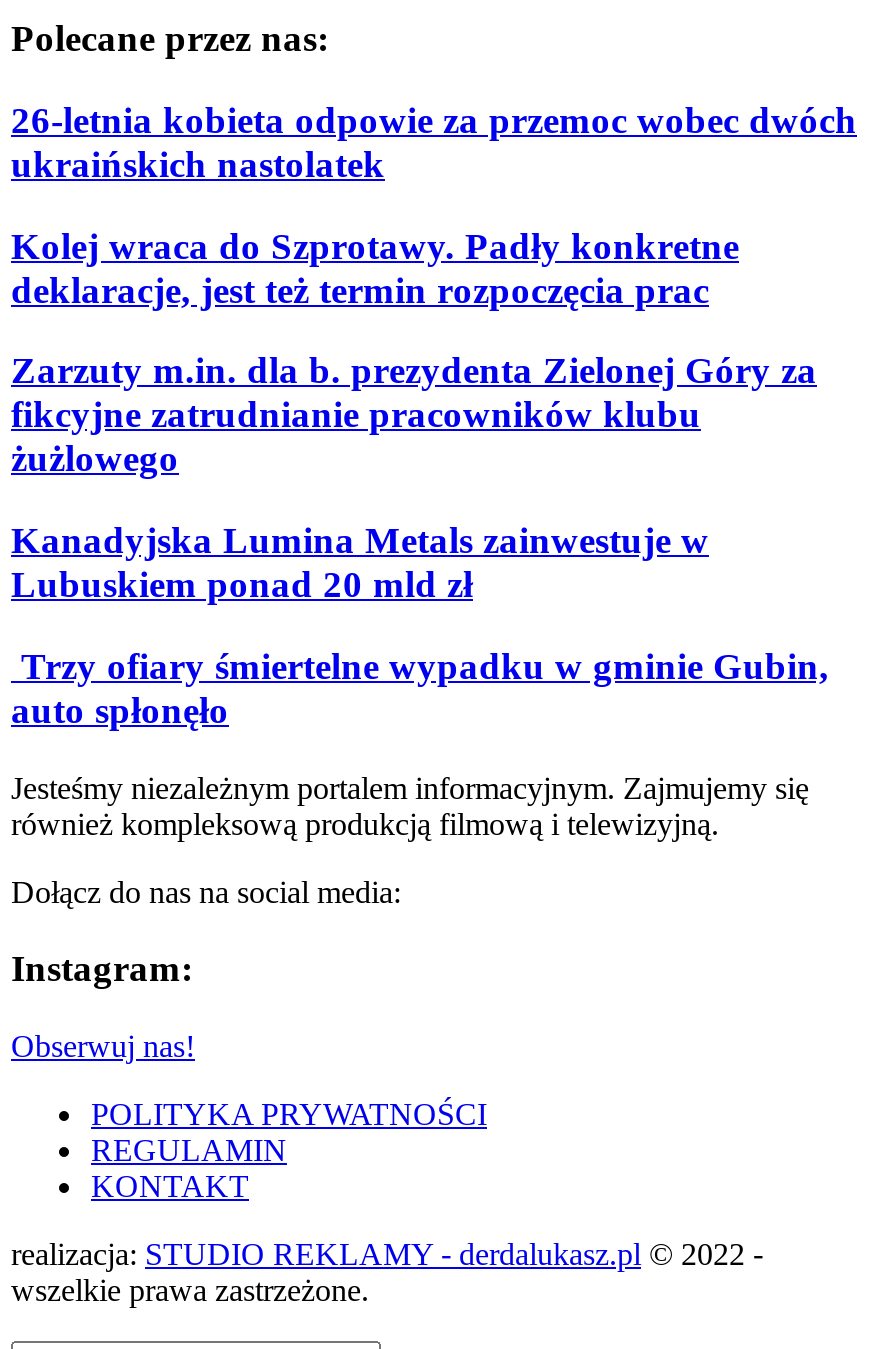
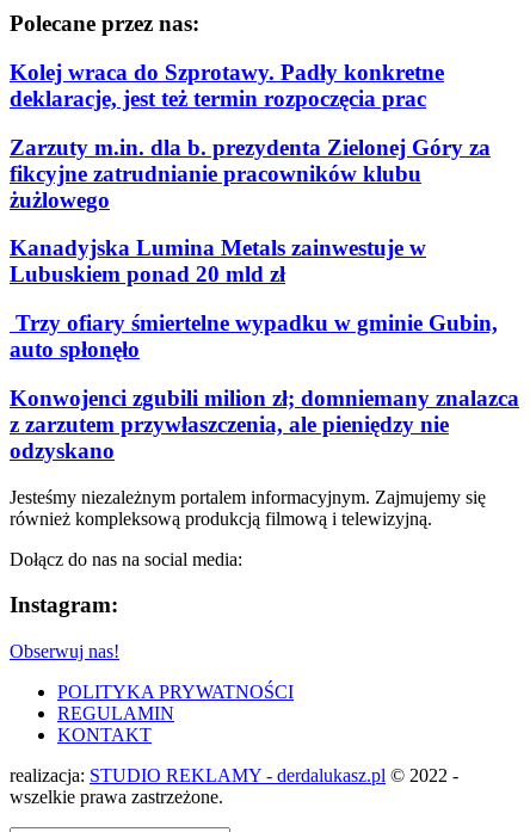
- 26-letnia kobieta odpowie za przemoc wobec dwóch
- ukraińskich nastolatek

moved up: Kolej wraca do Szprotawy. Padły konkretne | deklaracje, jest też termin rozpoczęcia prac | Zarzuty m.in. dla b. prezydenta Zielonej Góry za | ... | Trzy ofiary śmiertelne wypadku w gminie Gubin, | auto spłonęło

+ Konwojenci zgubili milion zł; domniemany znalazca
+ z zarzutem przywłaszczenia, ale pieniędzy nie
+ odzyskano
